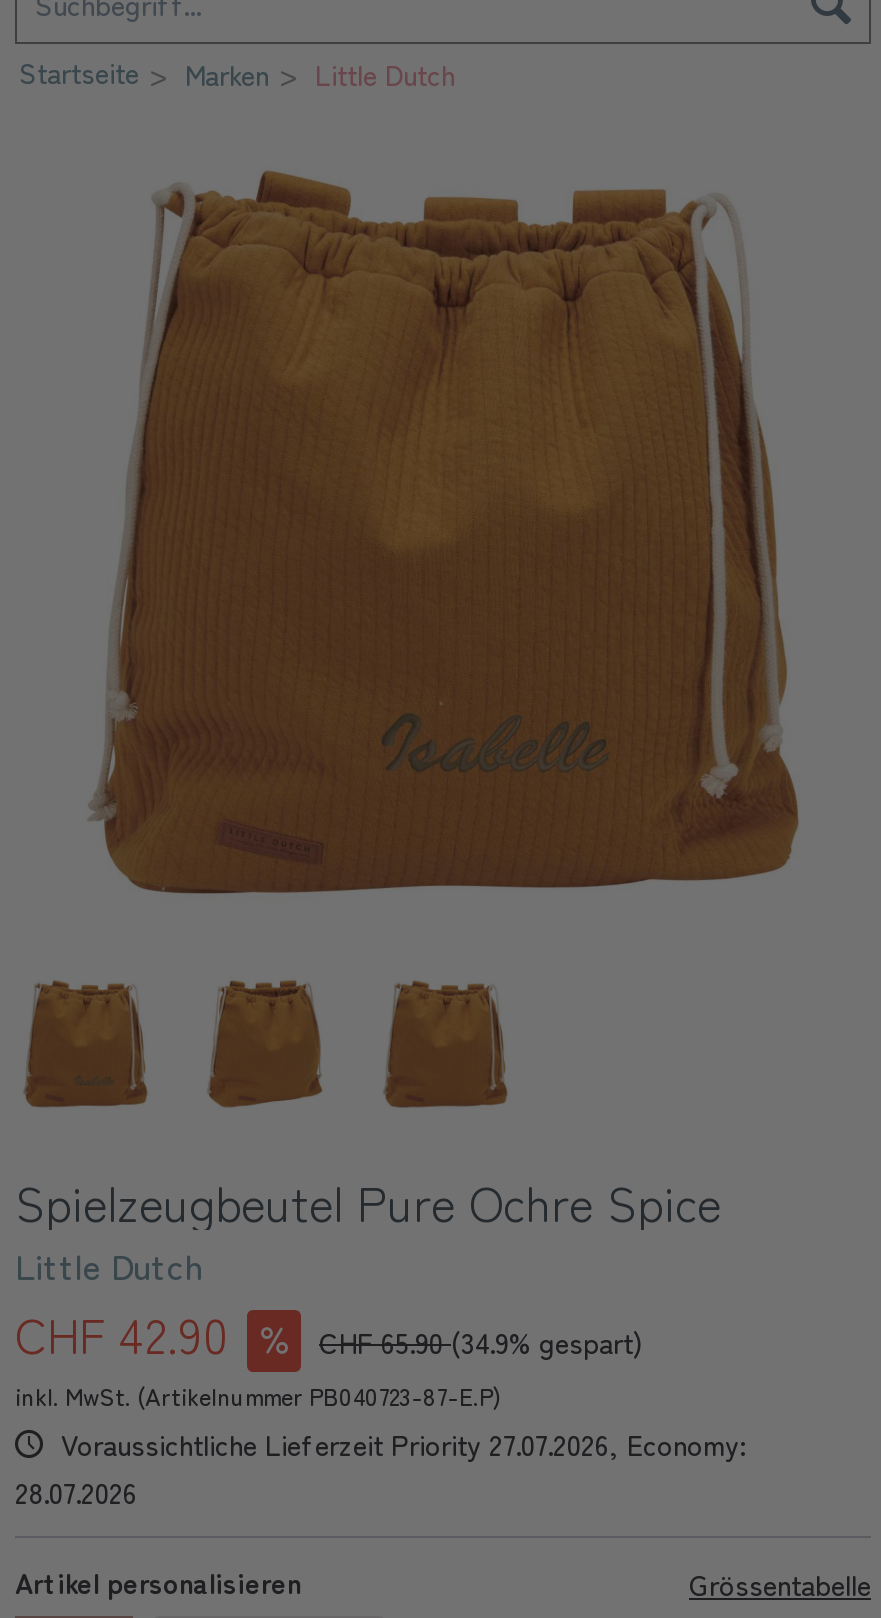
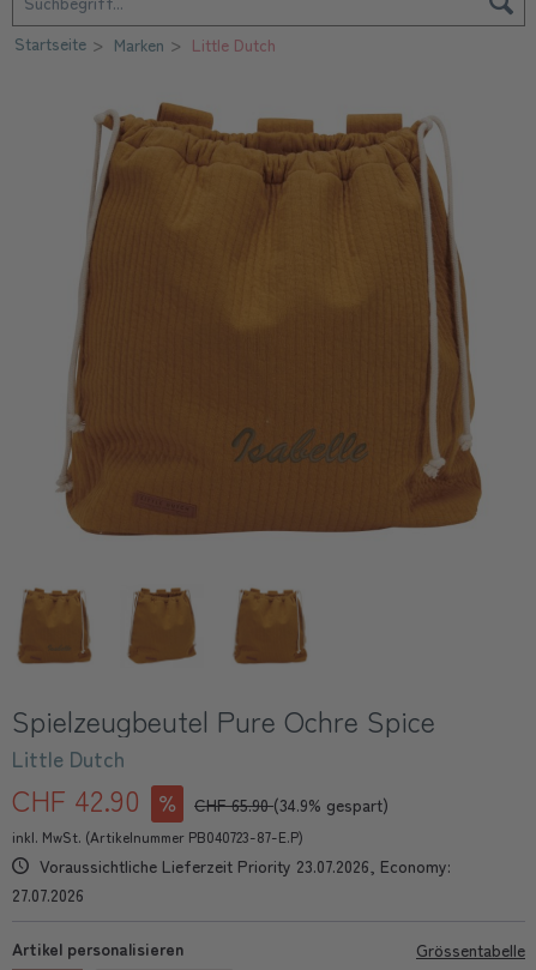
- Voraussichtliche Lieferzeit Priority 27.07.2026, Economy:
+ Voraussichtliche Lieferzeit Priority 23.07.2026, Economy:

- 28.07.2026
+ 27.07.2026
